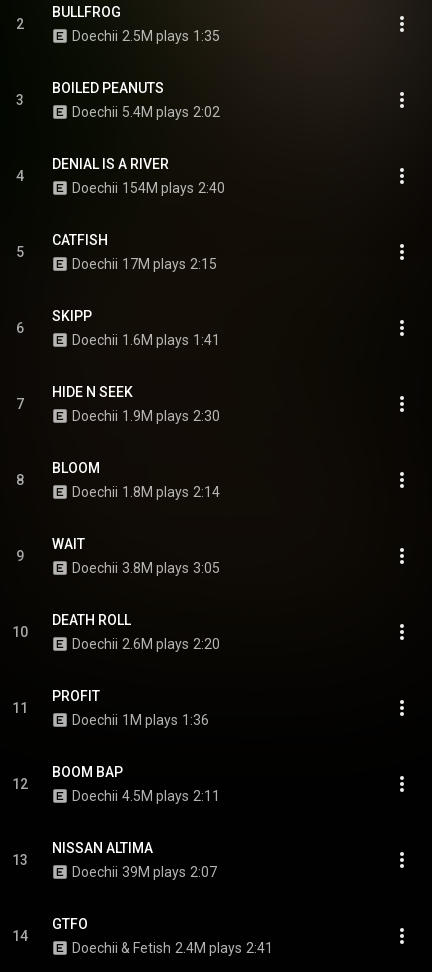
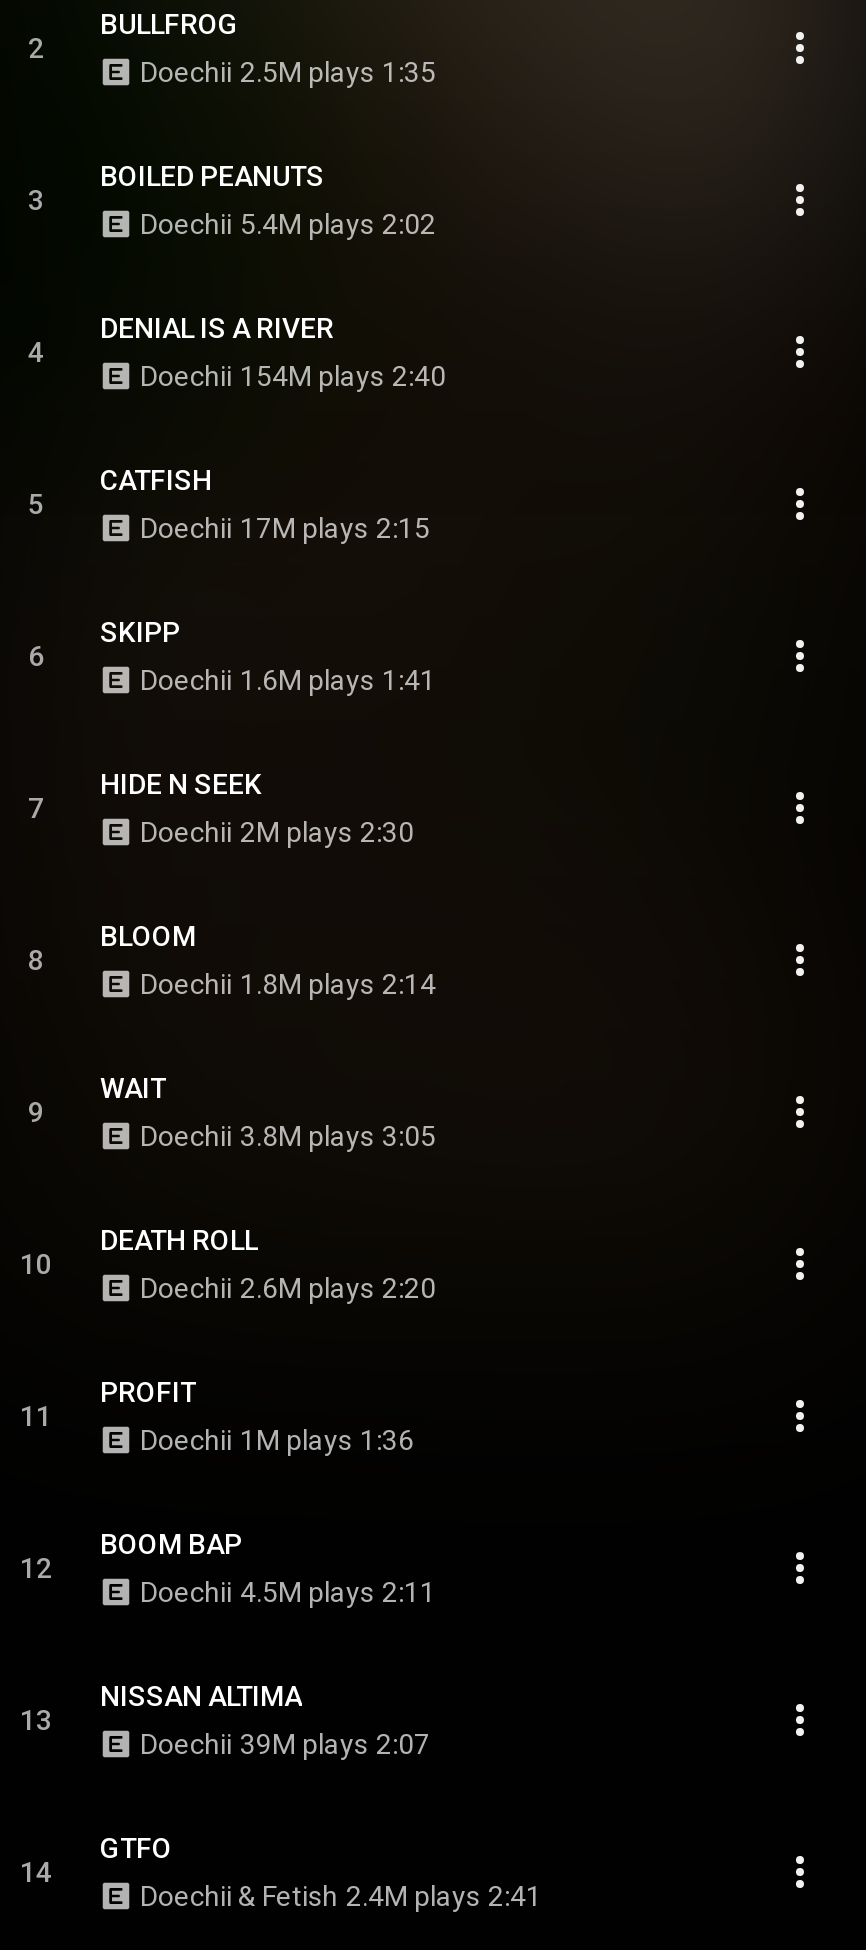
- Doechii 1.9M plays 2:30
+ Doechii 2M plays 2:30
